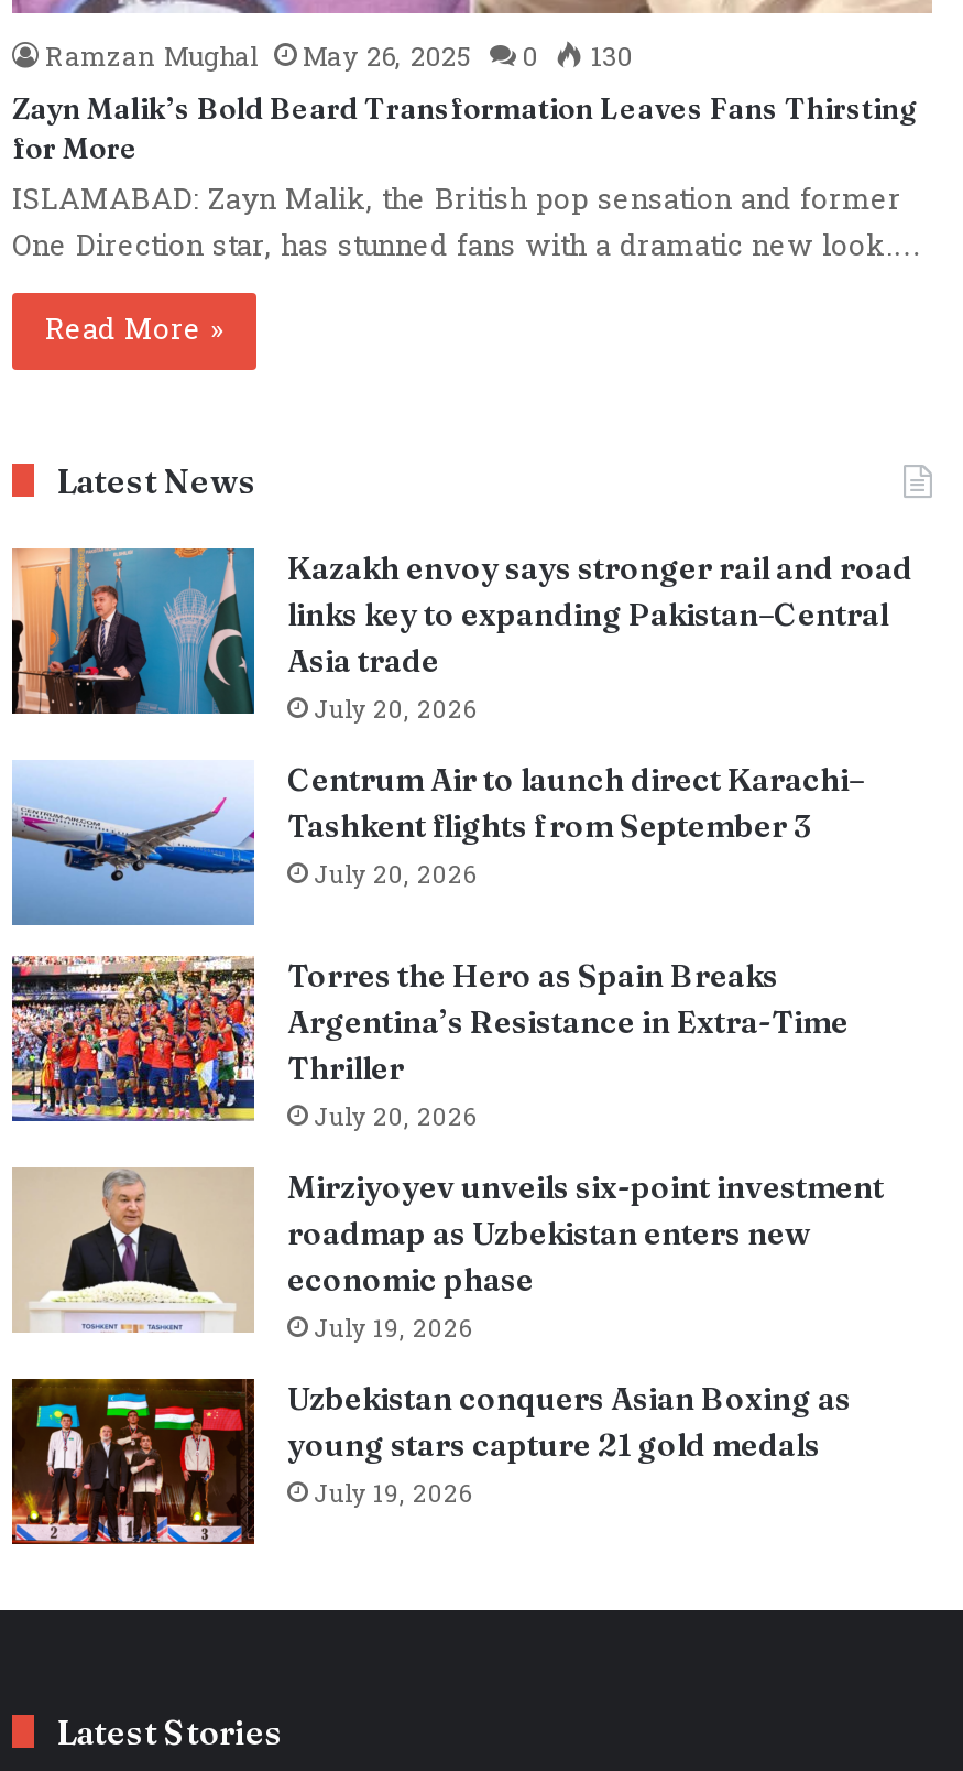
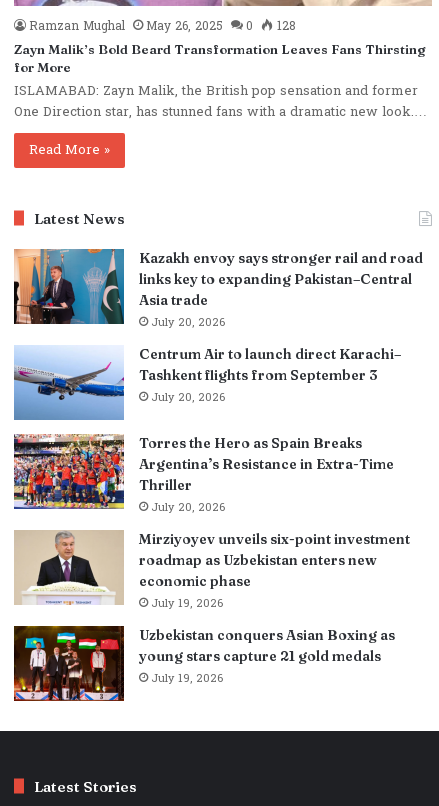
- Ramzan Mughal May 26, 2025 0 130
+ Ramzan Mughal May 26, 2025 0 128
